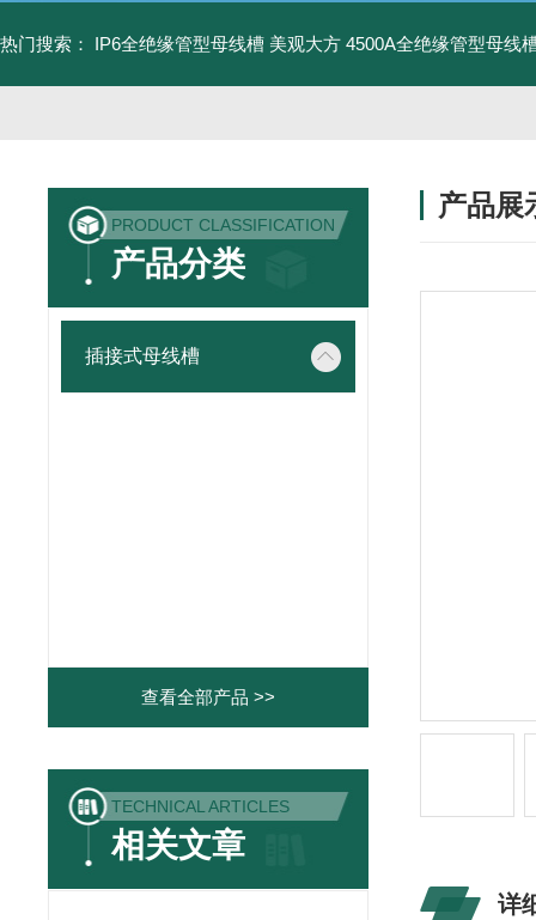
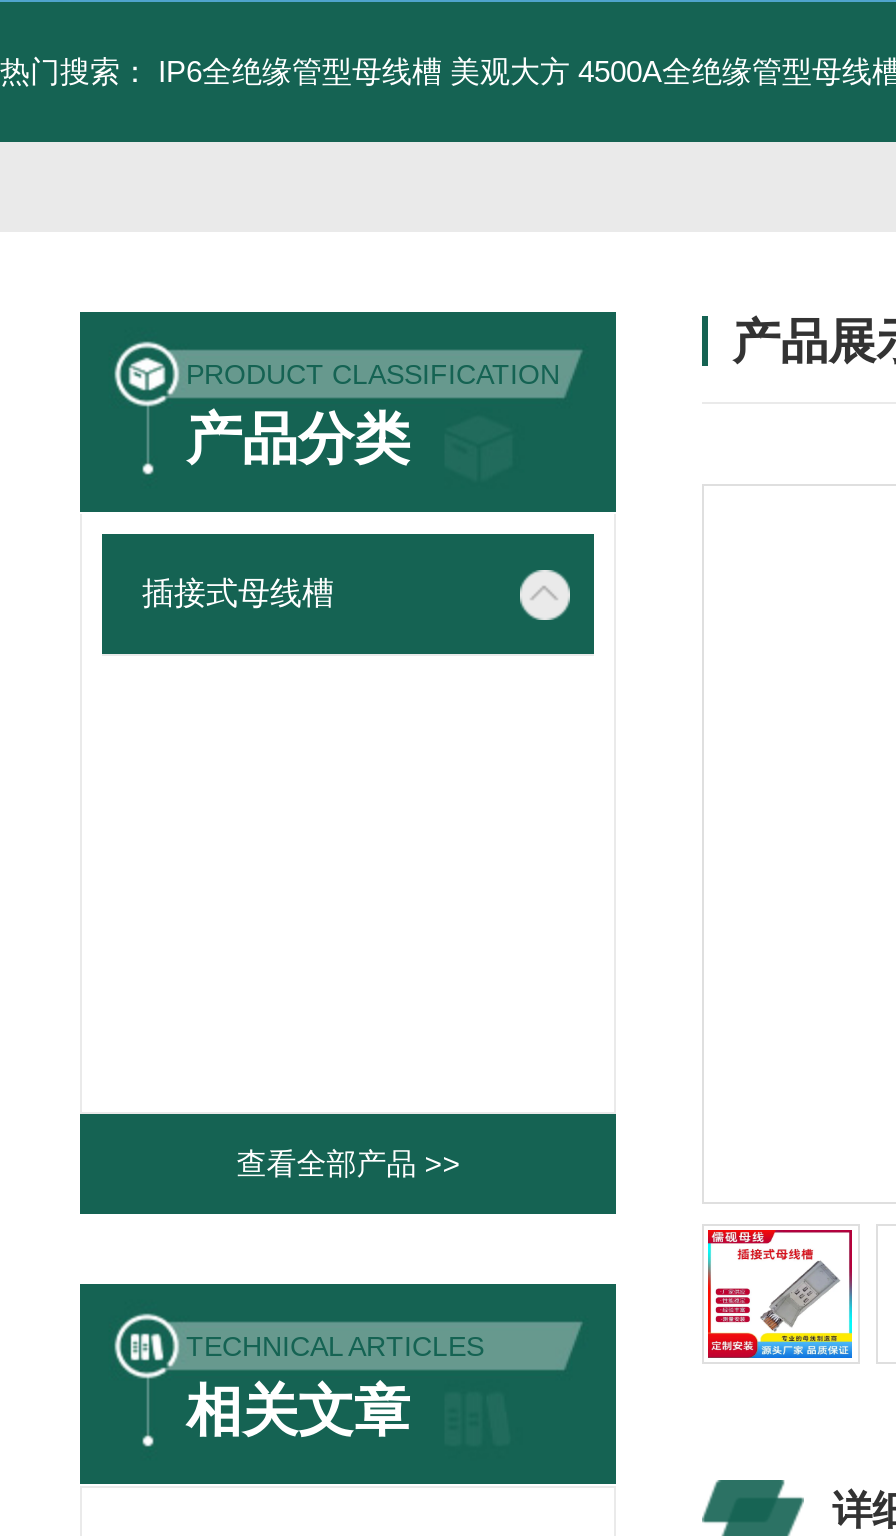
+ [image]
